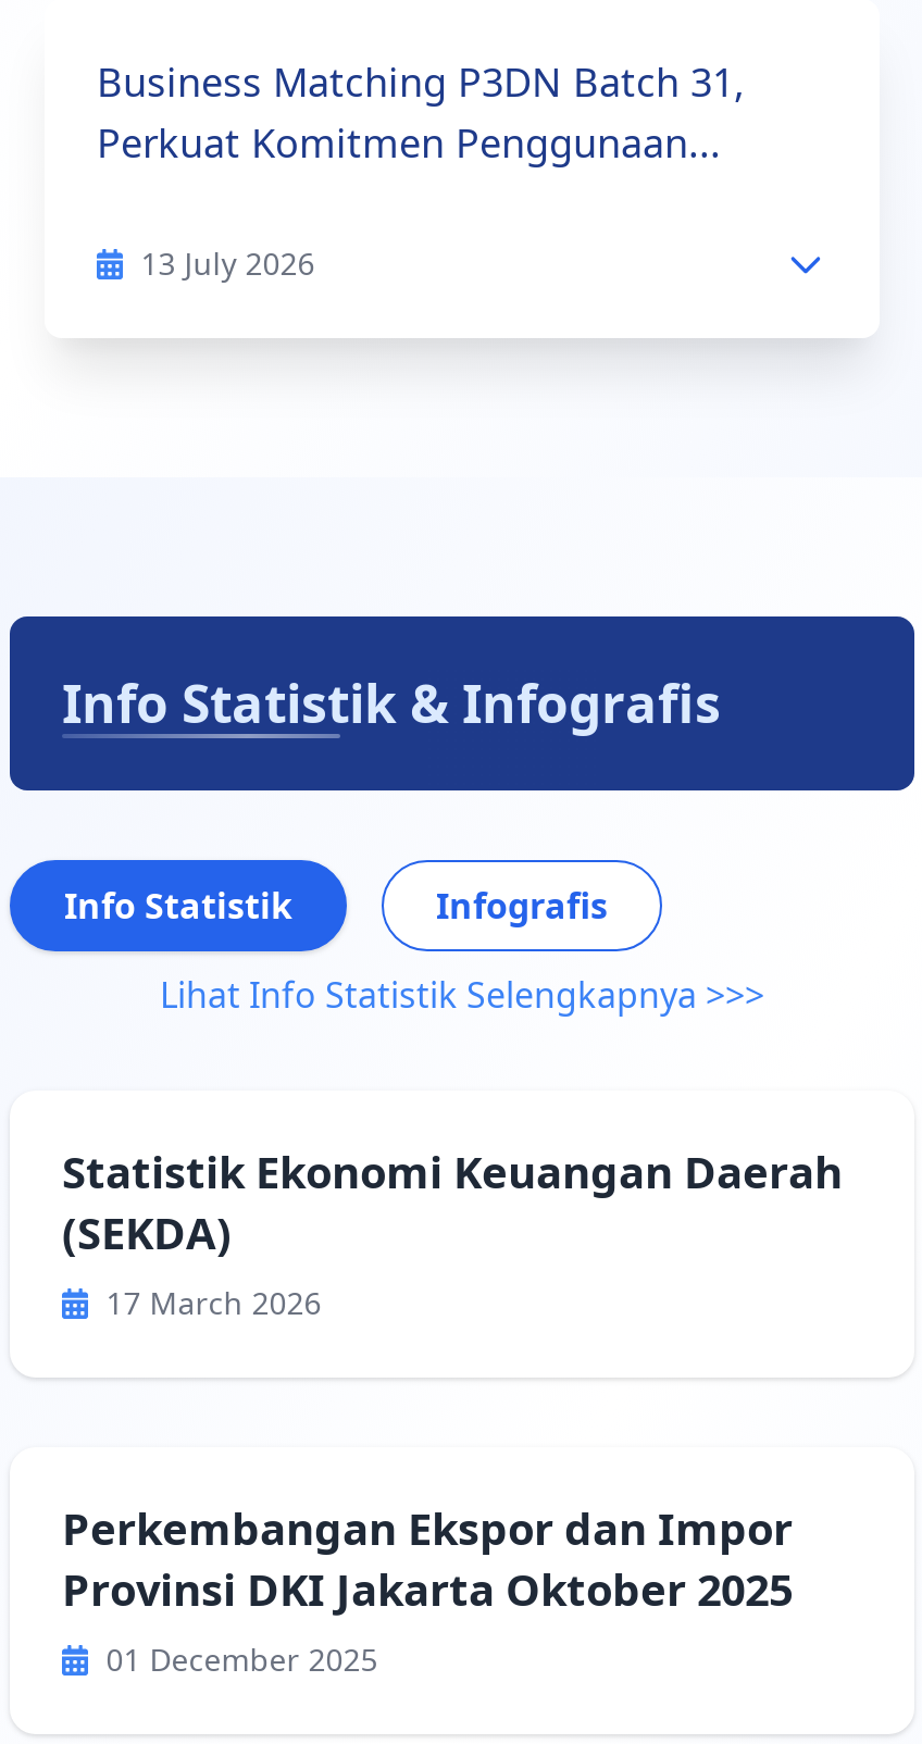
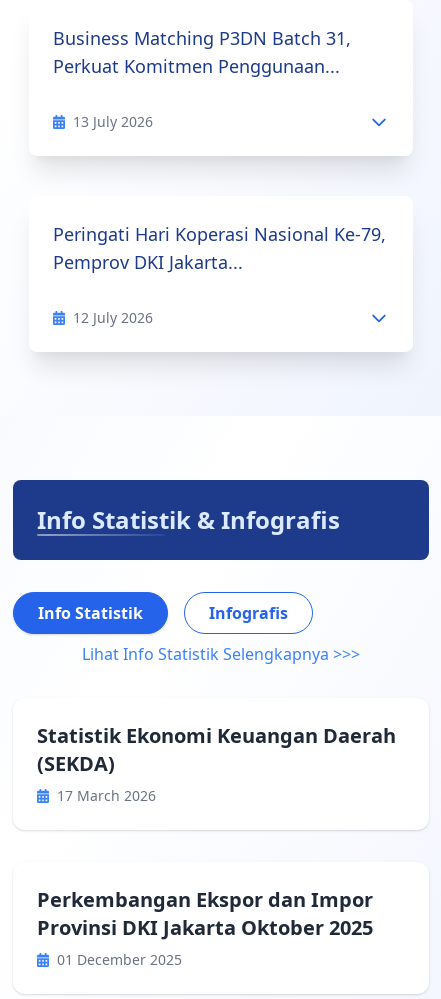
+ Peringati Hari Koperasi Nasional Ke-79,
+ Pemprov DKI Jakarta...
+ 12 July 2026
